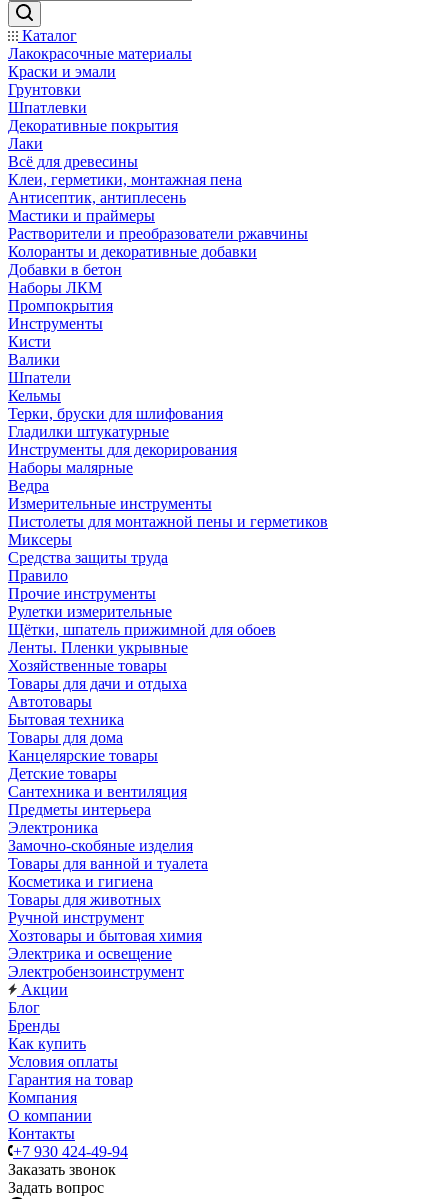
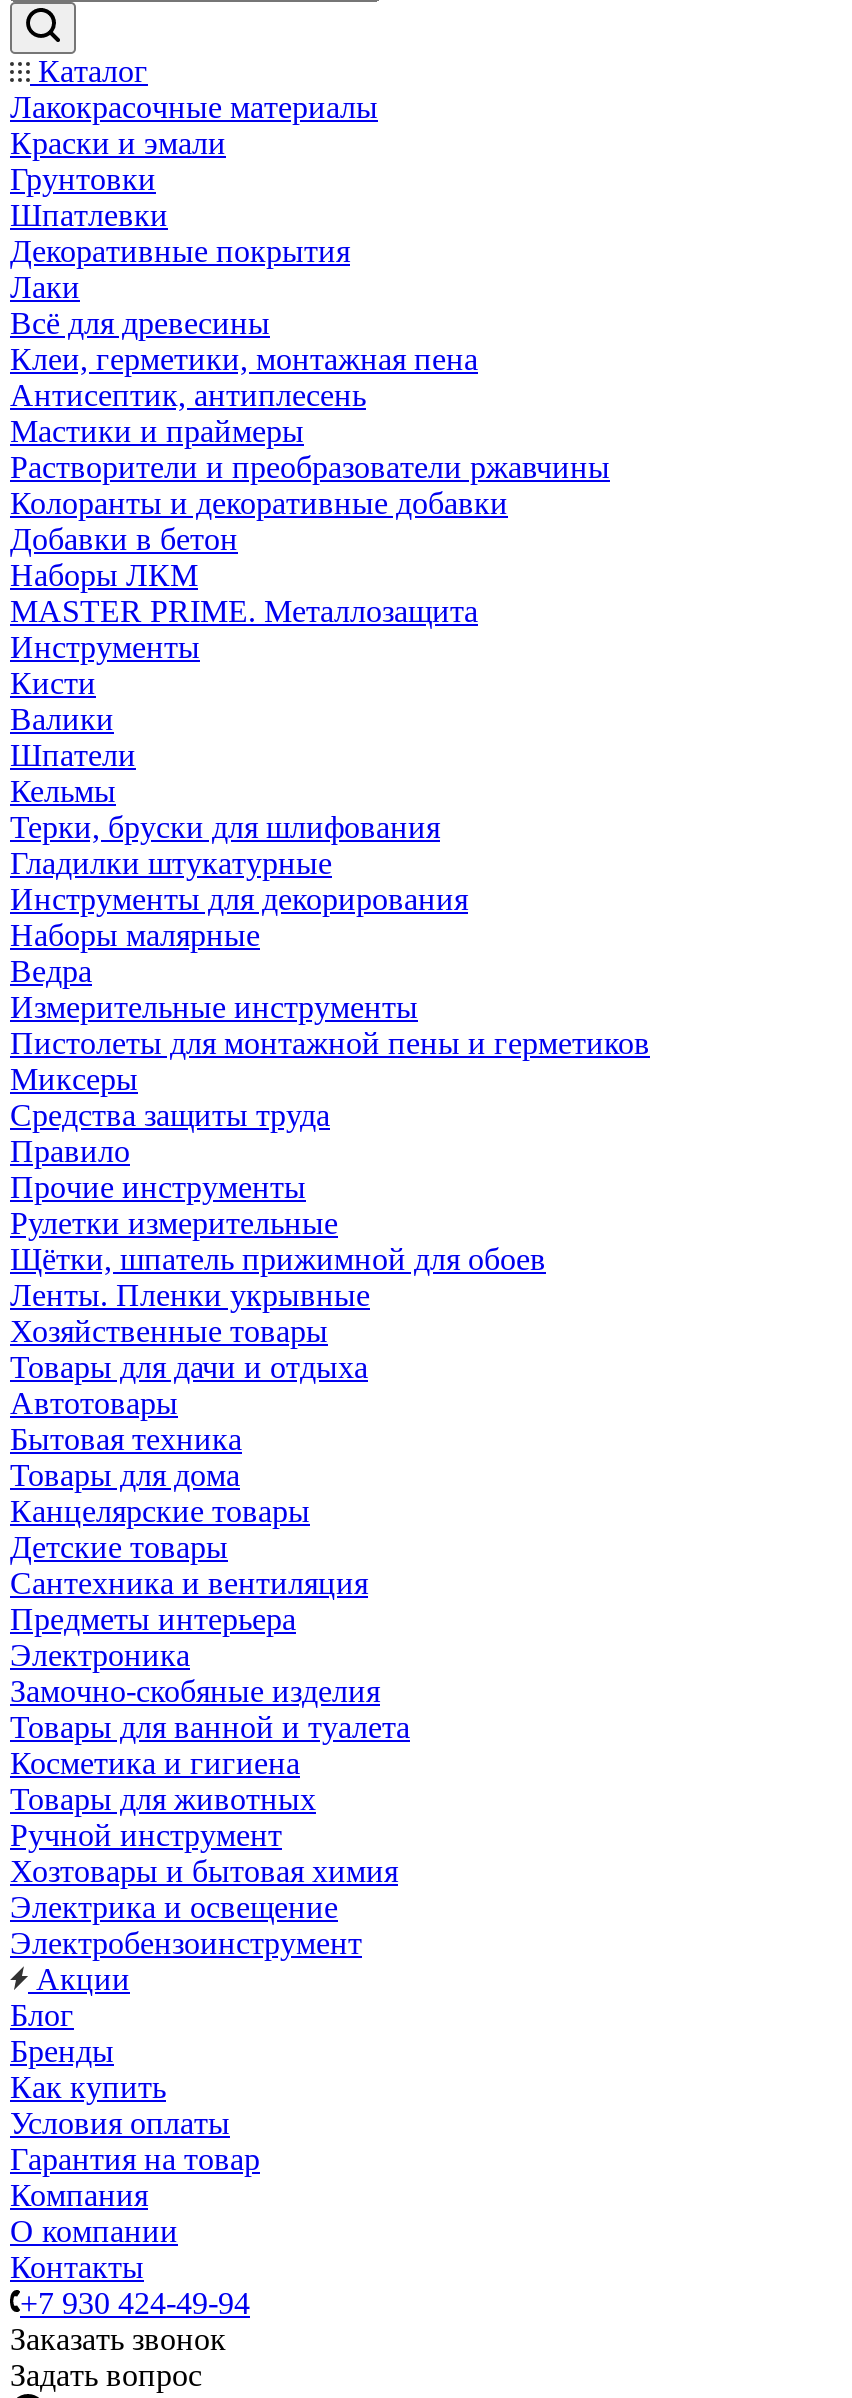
- Промпокрытия
+ MASTER PRIME. Металлозащита
